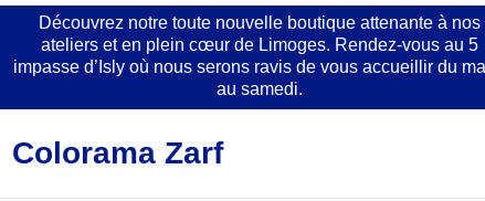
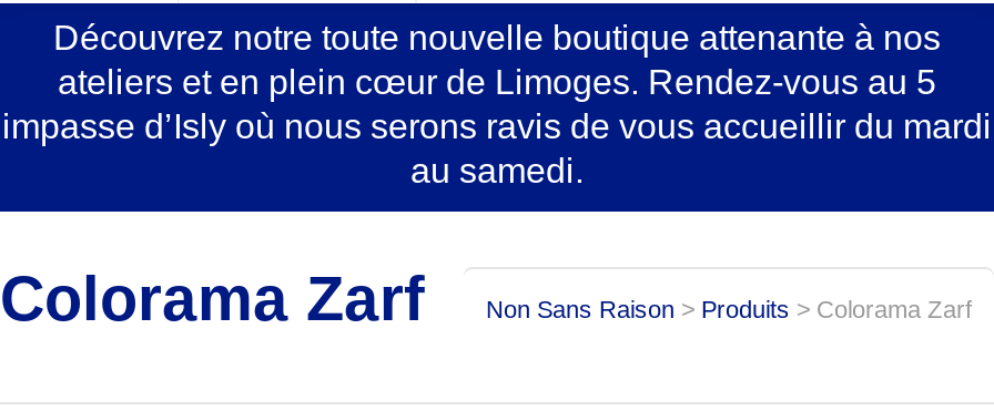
+ Non Sans Raison > Produits > Colorama Zarf
